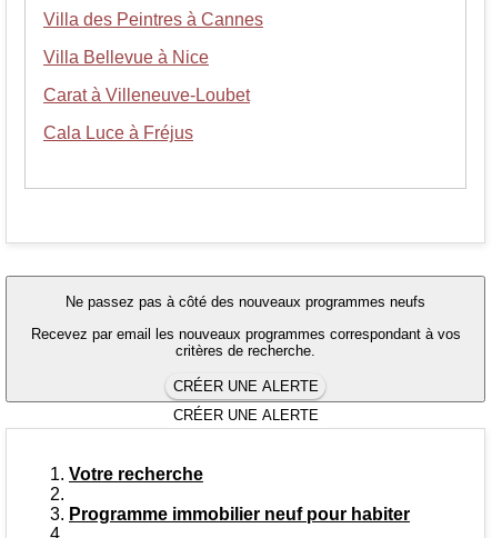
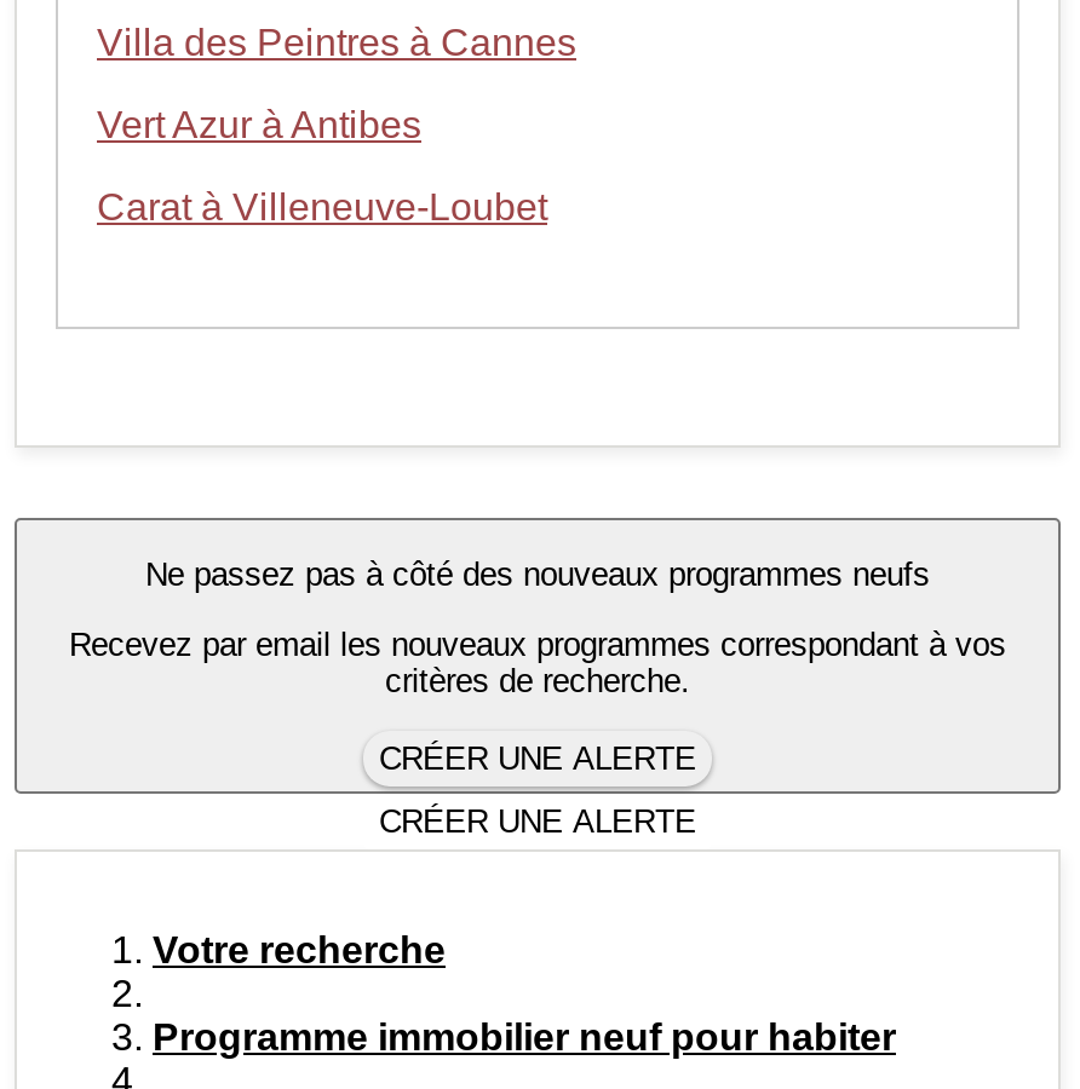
- Villa Bellevue à Nice
+ Vert Azur à Antibes

- Cala Luce à Fréjus
